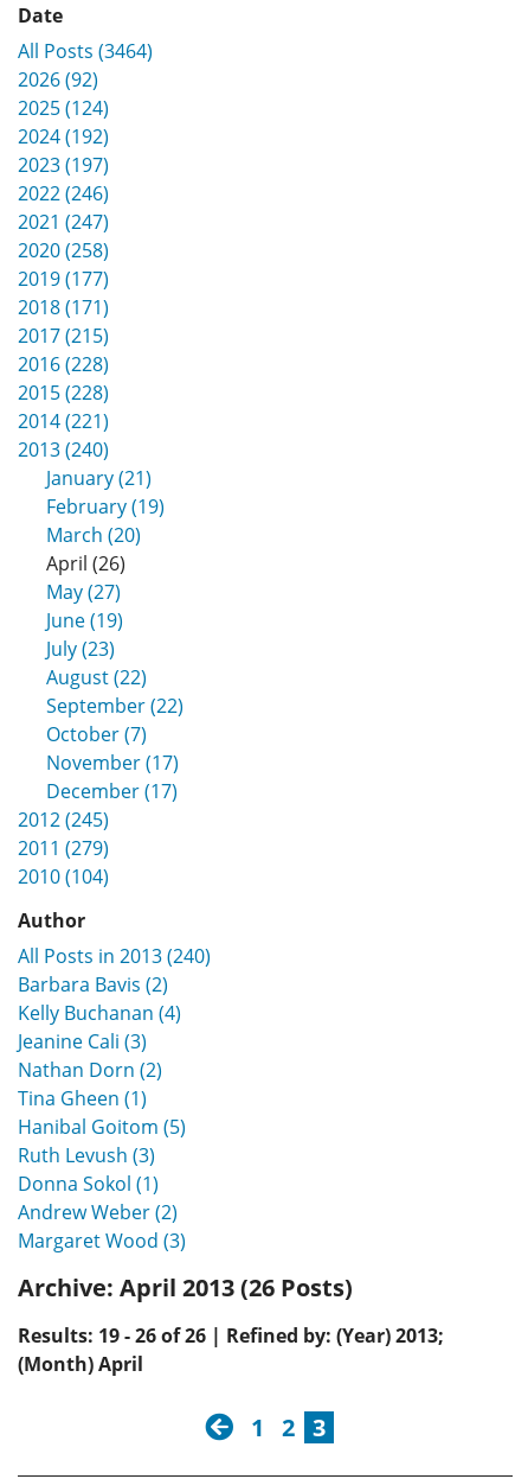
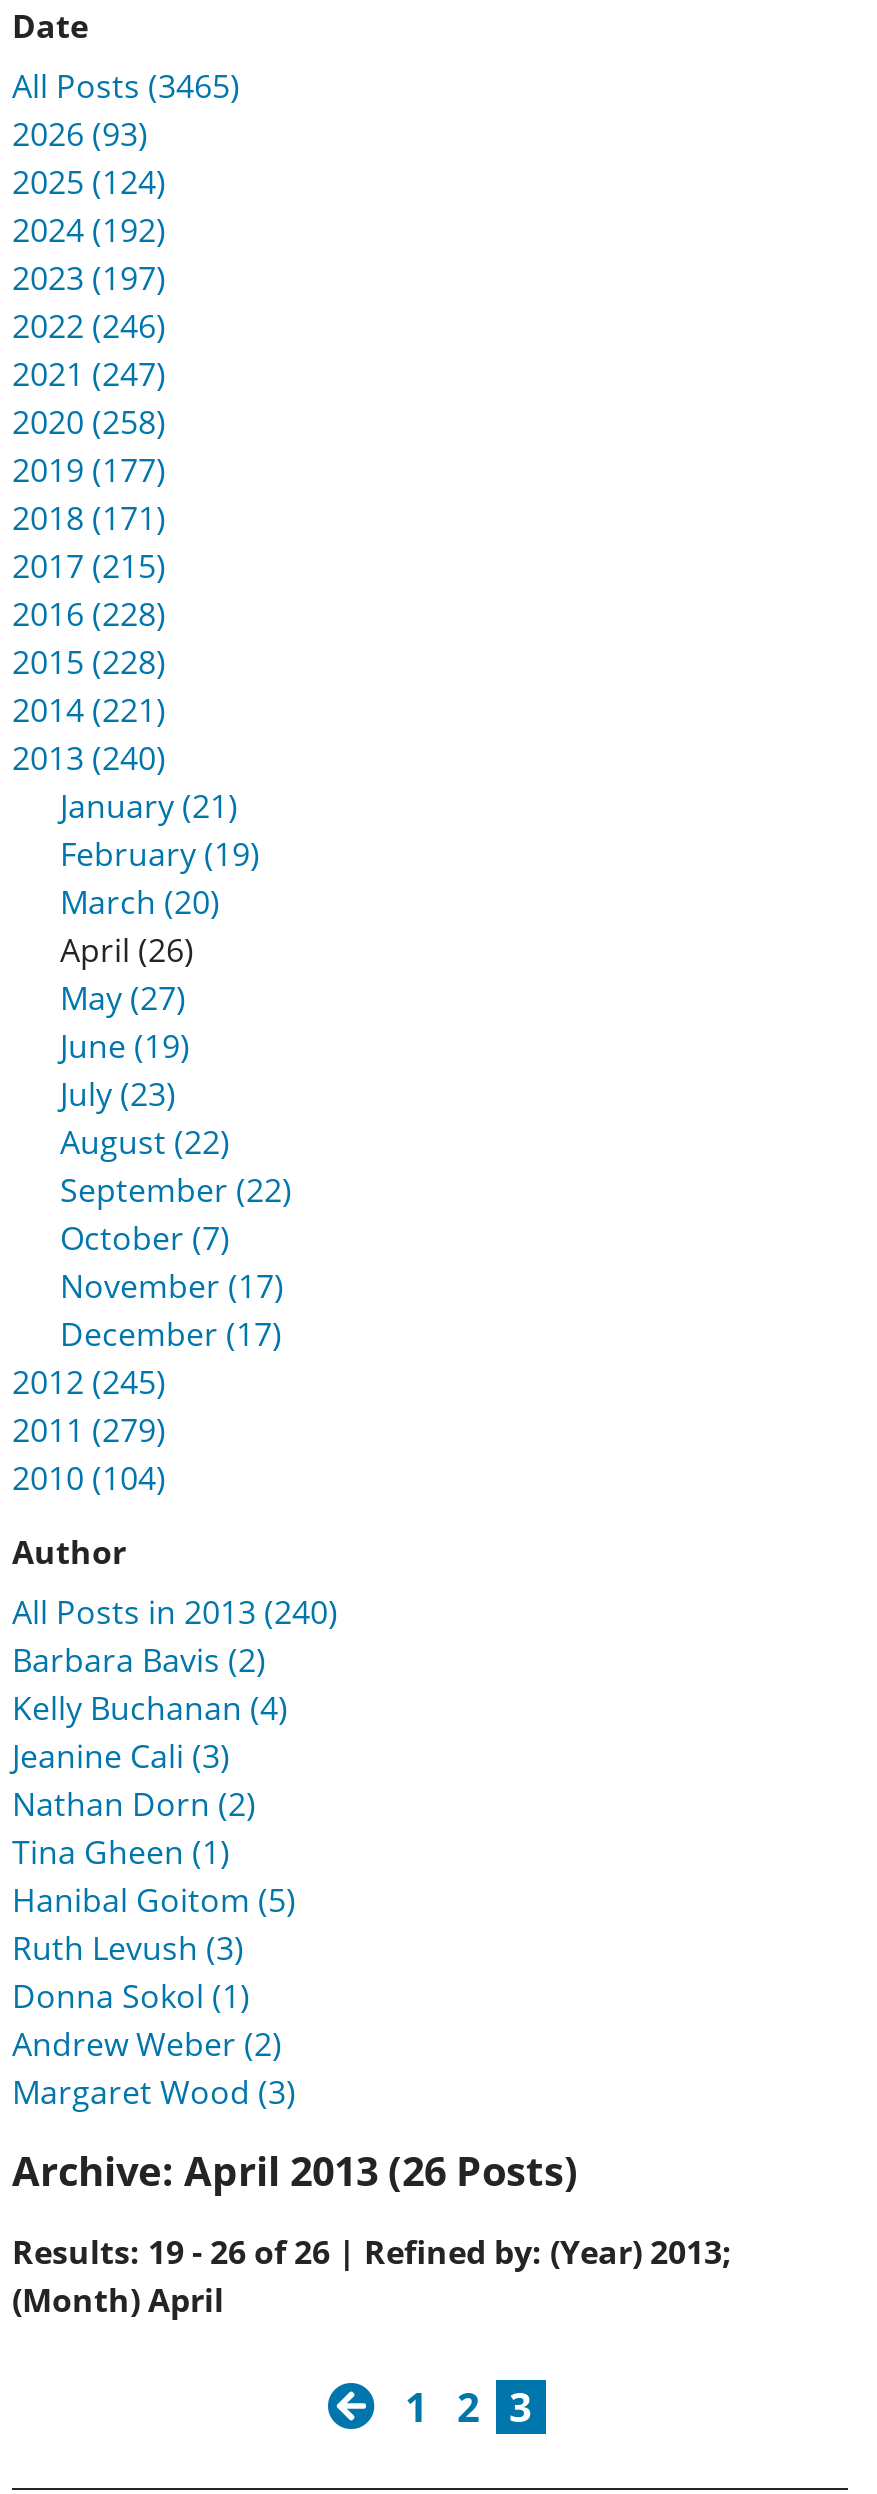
- All Posts (3464)
+ All Posts (3465)

- 2026 (92)
+ 2026 (93)
